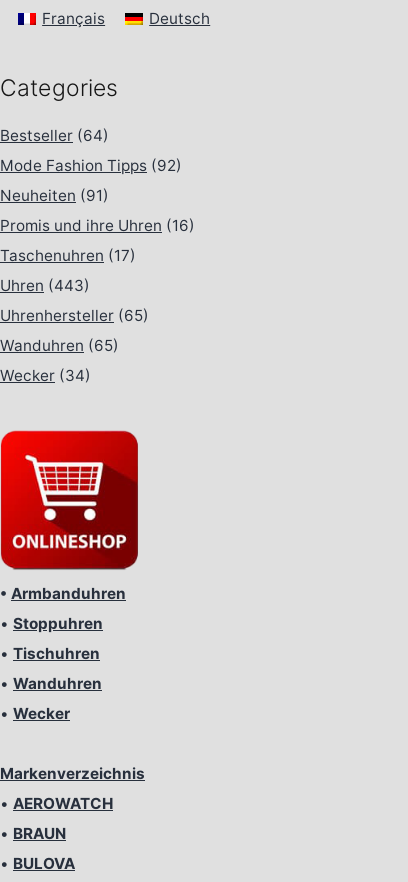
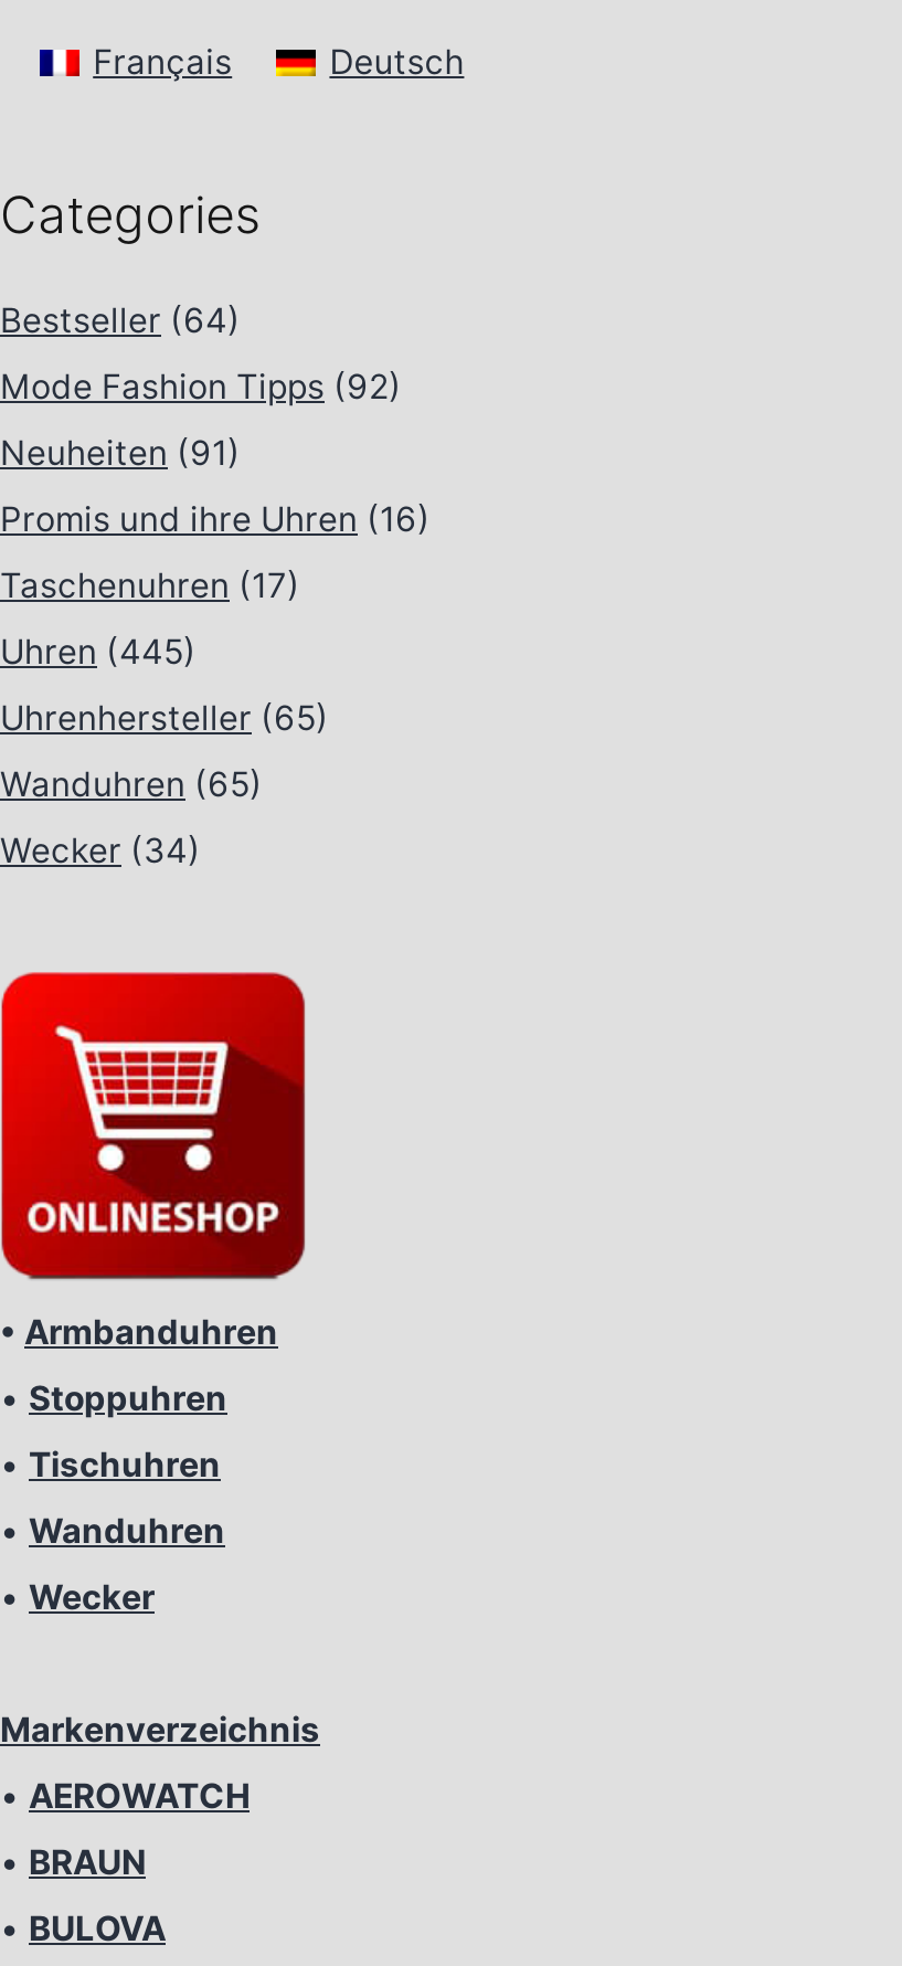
- Uhren (443)
+ Uhren (445)
